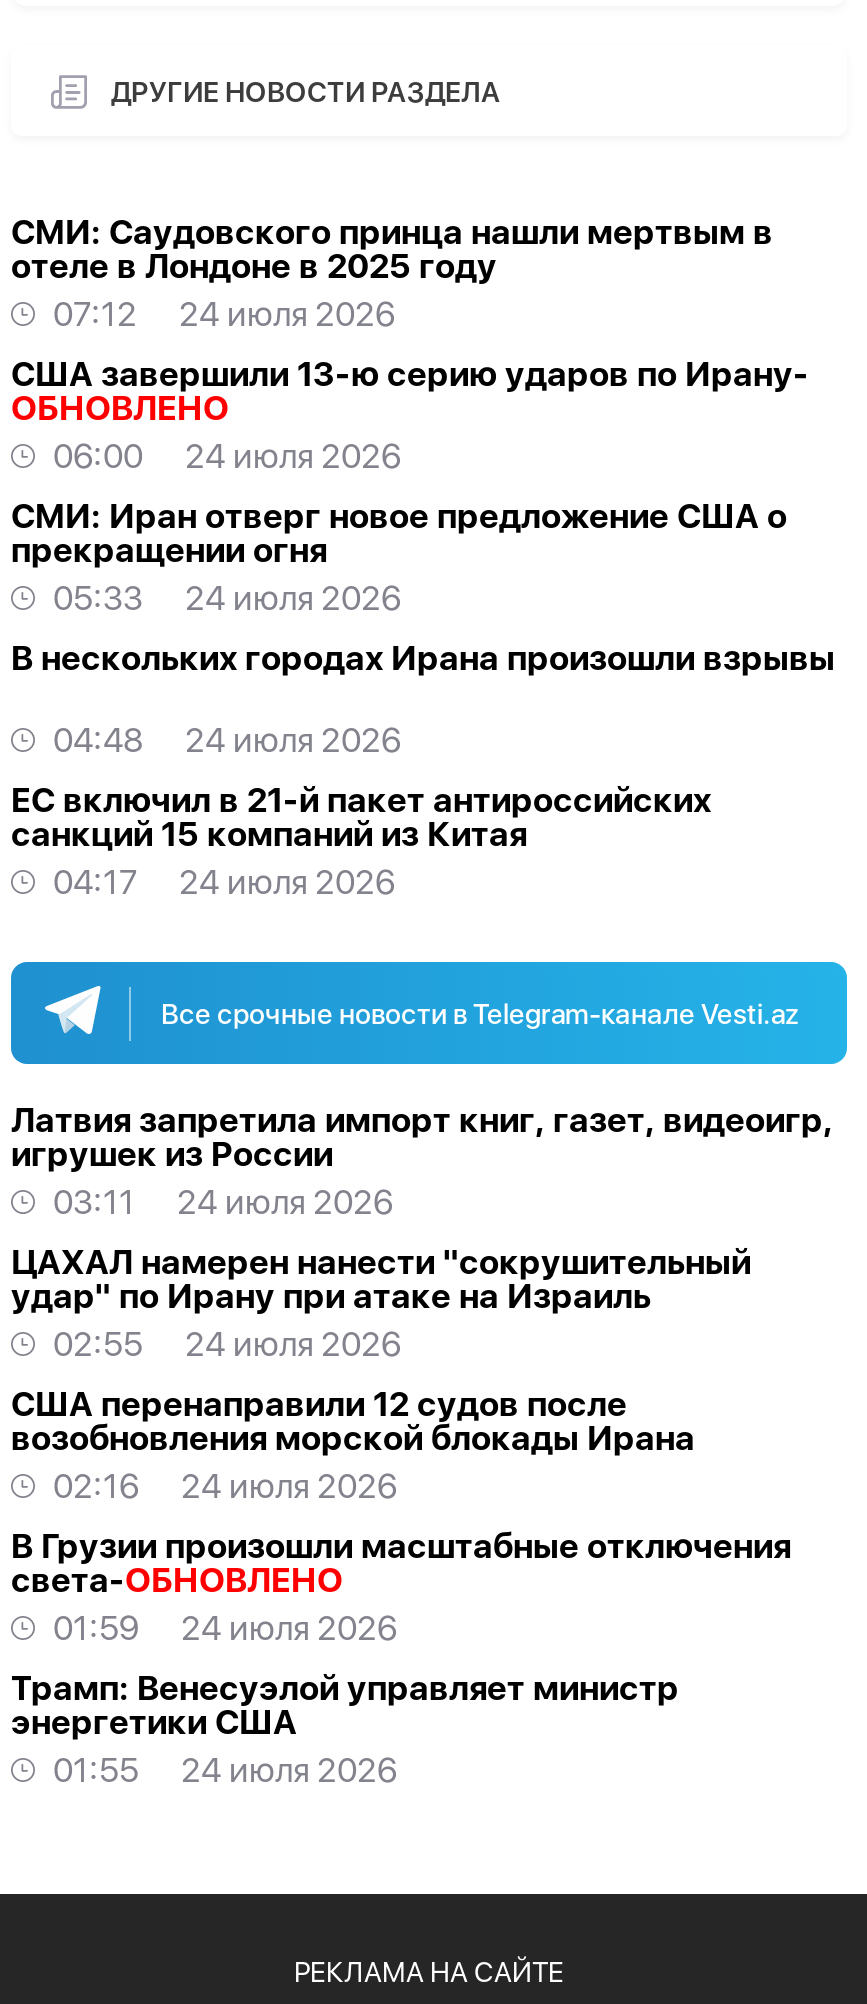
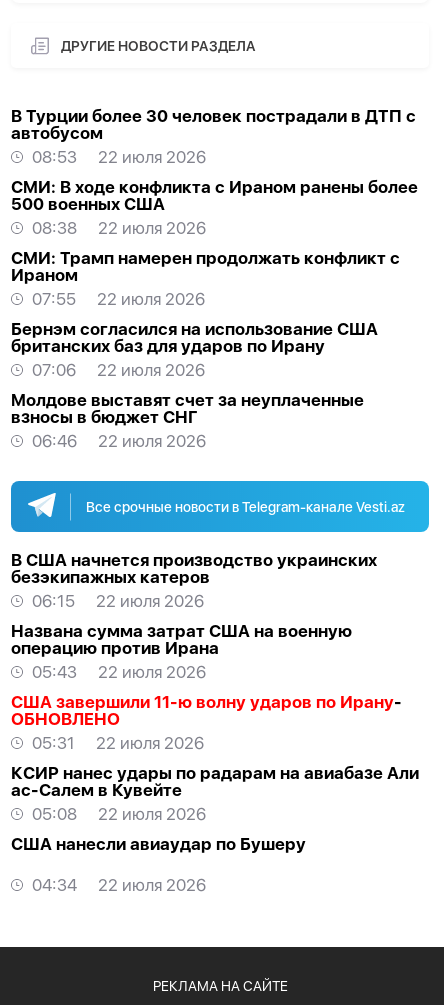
- СМИ: Саудовского принца нашли мертвым в
- отеле в Лондоне в 2025 году
- 07:12
- 24 июля 2026
- США завершили 13-ю серию ударов по Ирану-
- ОБНОВЛЕНО
- 06:00
- 24 июля 2026
- СМИ: Иран отверг новое предложение США о
- прекращении огня
- 05:33
- 24 июля 2026
- В нескольких городах Ирана произошли взрывы
- 04:48
- 24 июля 2026
- ЕС включил в 21-й пакет антироссийских
- санкций 15 компаний из Китая
- 04:17
- 24 июля 2026
+ В Турции более 30 человек пострадали в ДТП с
+ автобусом
+ 08:53
+ 22 июля 2026
+ СМИ: В ходе конфликта с Ираном ранены более
+ 500 военных США
+ 08:38
+ 22 июля 2026
+ СМИ: Трамп намерен продолжать конфликт с
+ Ираном
+ 07:55
+ 22 июля 2026
+ Бернэм согласился на использование США
+ британских баз для ударов по Ирану
+ 07:06
+ 22 июля 2026
+ Молдове выставят счет за неуплаченные
+ взносы в бюджет СНГ
+ 06:46
+ 22 июля 2026

- Латвия запретила импорт книг, газет, видеоигр,
- игрушек из России
- 03:11
- 24 июля 2026
- ЦАХАЛ намерен нанести "сокрушительный
- удар" по Ирану при атаке на Израиль
- 02:55
- 24 июля 2026
- США перенаправили 12 судов после
- возобновления морской блокады Ирана
- 02:16
- 24 июля 2026
- В Грузии произошли масштабные отключения
- света-ОБНОВЛЕНО
- 01:59
- 24 июля 2026
- Трамп: Венесуэлой управляет министр
- энергетики США
- 01:55
- 24 июля 2026
+ В США начнется производство украинских
+ безэкипажных катеров
+ 06:15
+ 22 июля 2026
+ Названа сумма затрат США на военную
+ операцию против Ирана
+ 05:43
+ 22 июля 2026
+ США завершили 11-ю волну ударов по Ирану-
+ ОБНОВЛЕНО
+ 05:31
+ 22 июля 2026
+ КСИР нанес удары по радарам на авиабазе Али
+ ас-Салем в Кувейте
+ 05:08
+ 22 июля 2026
+ США нанесли авиаудар по Бушеру
+ 04:34
+ 22 июля 2026
